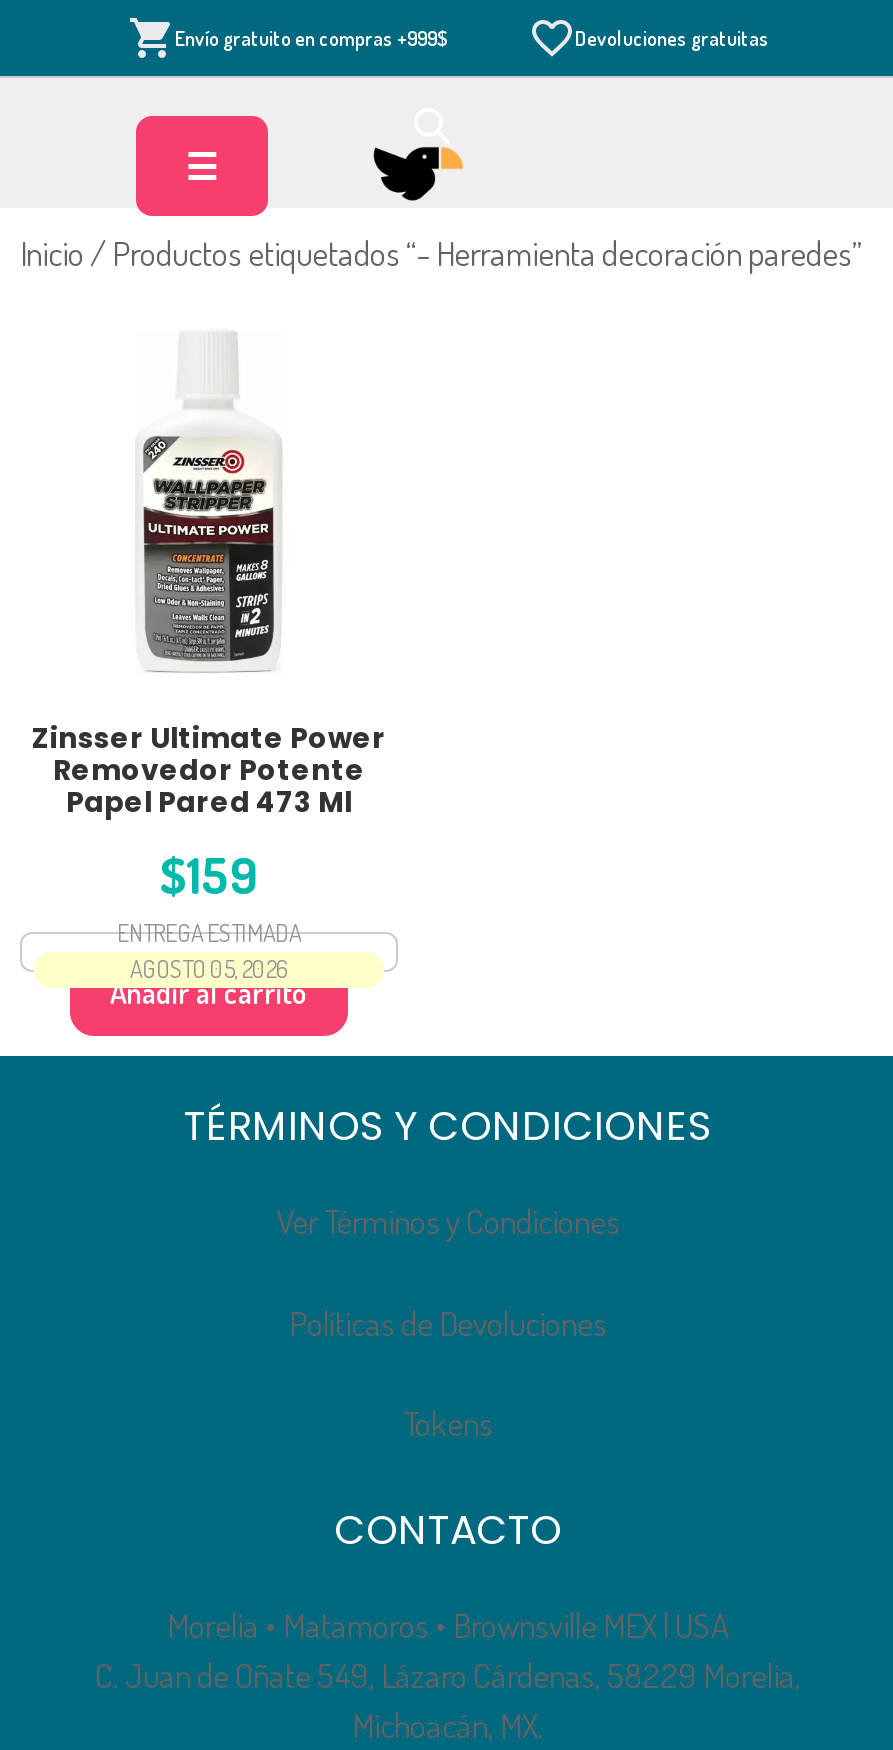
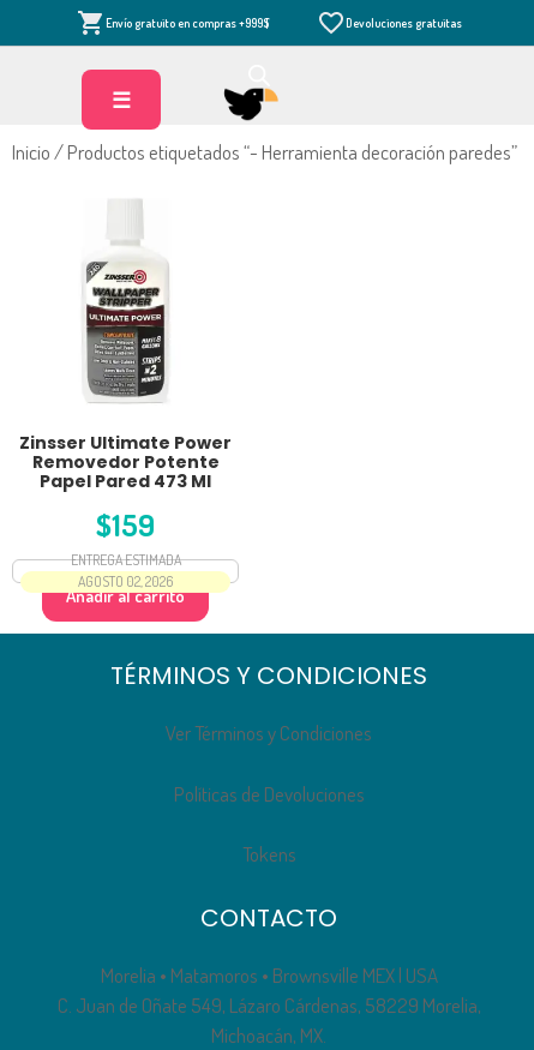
- AGOSTO 05, 2026
+ AGOSTO 02, 2026
